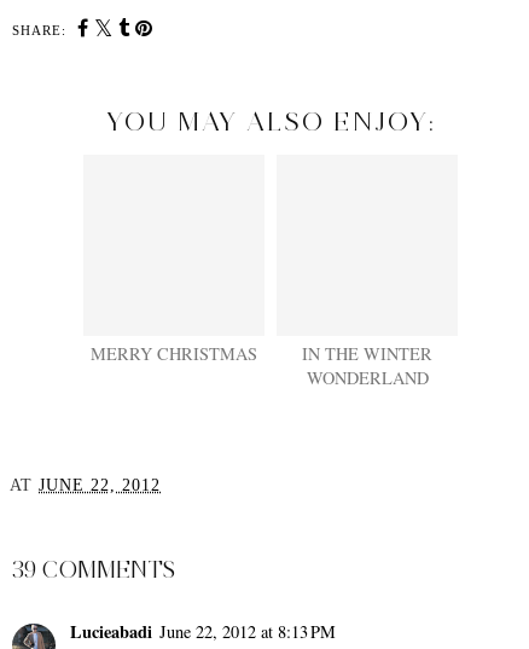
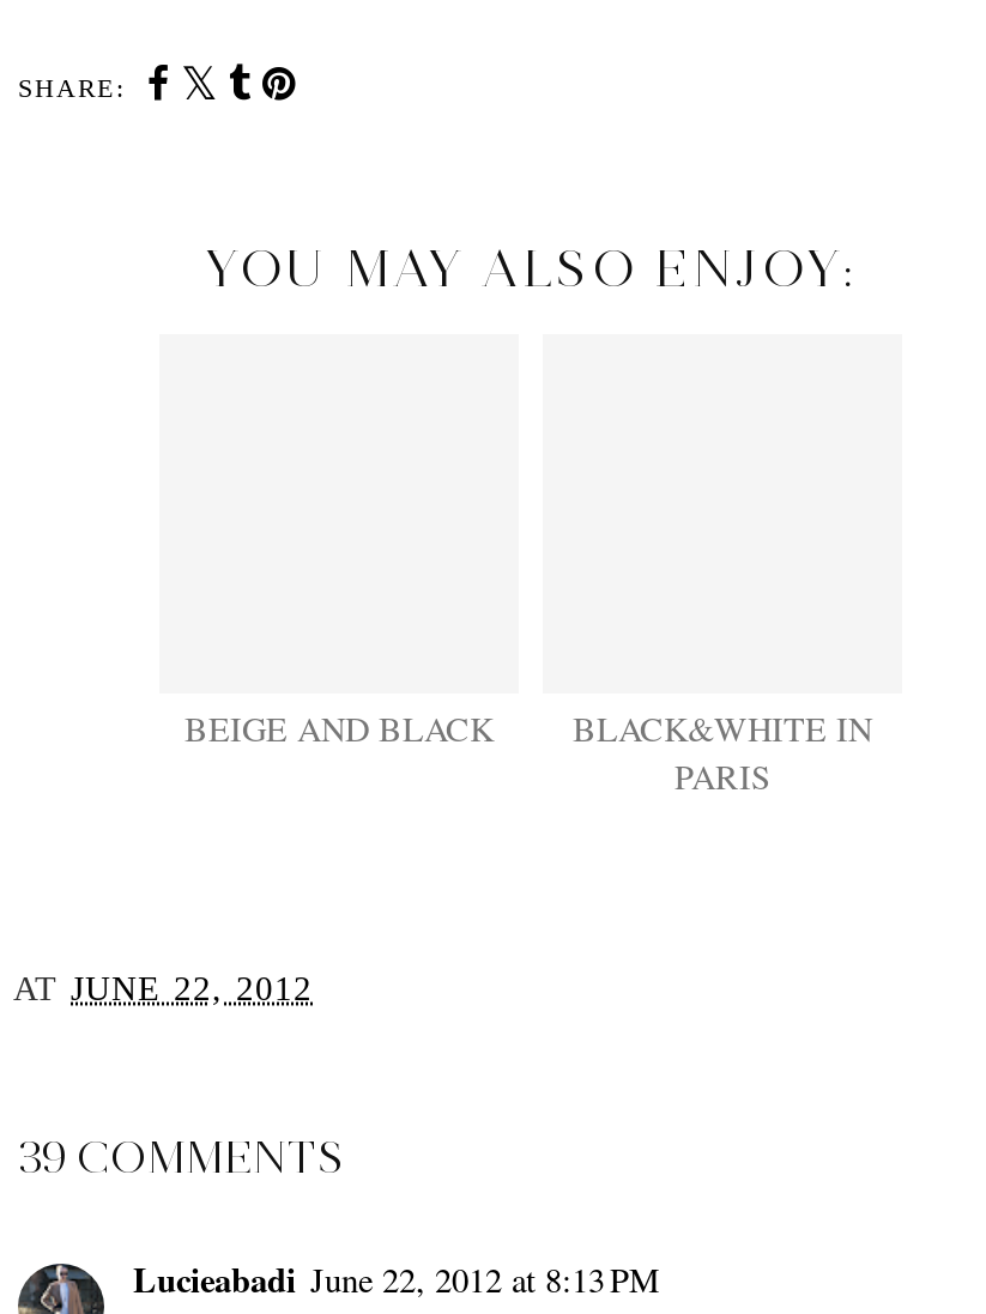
- MERRY CHRISTMAS
- IN THE WINTER
- WONDERLAND
+ BEIGE AND BLACK
+ BLACK&WHITE IN
+ PARIS
